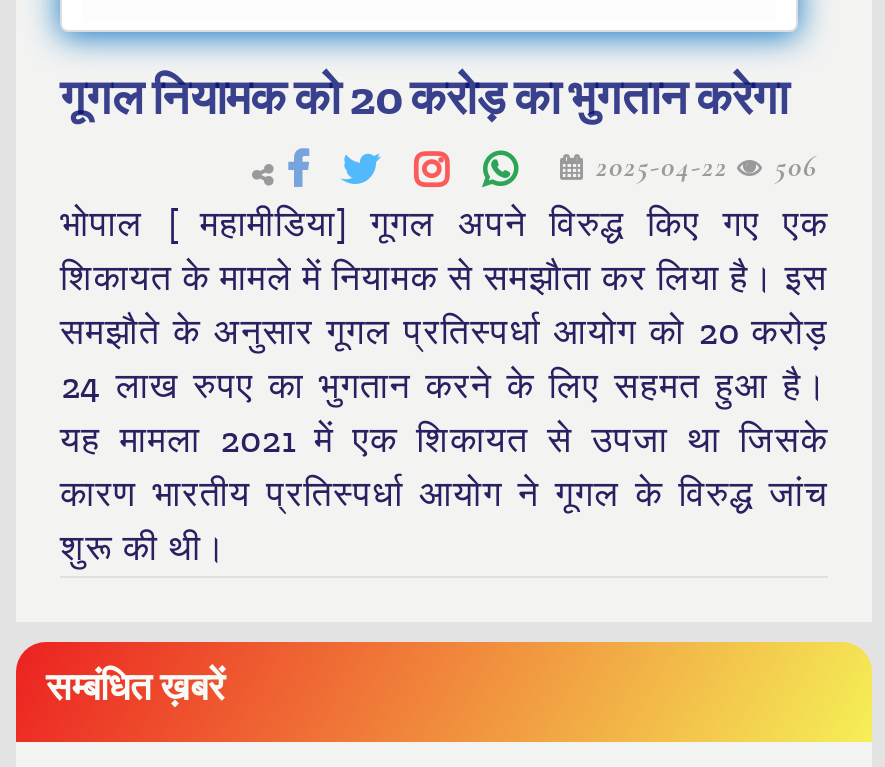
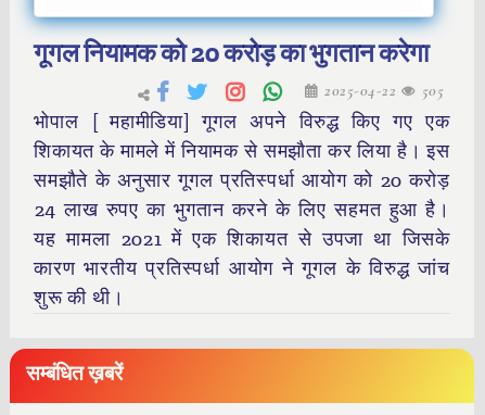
- 2025-04-22 506
+ 2025-04-22 505
